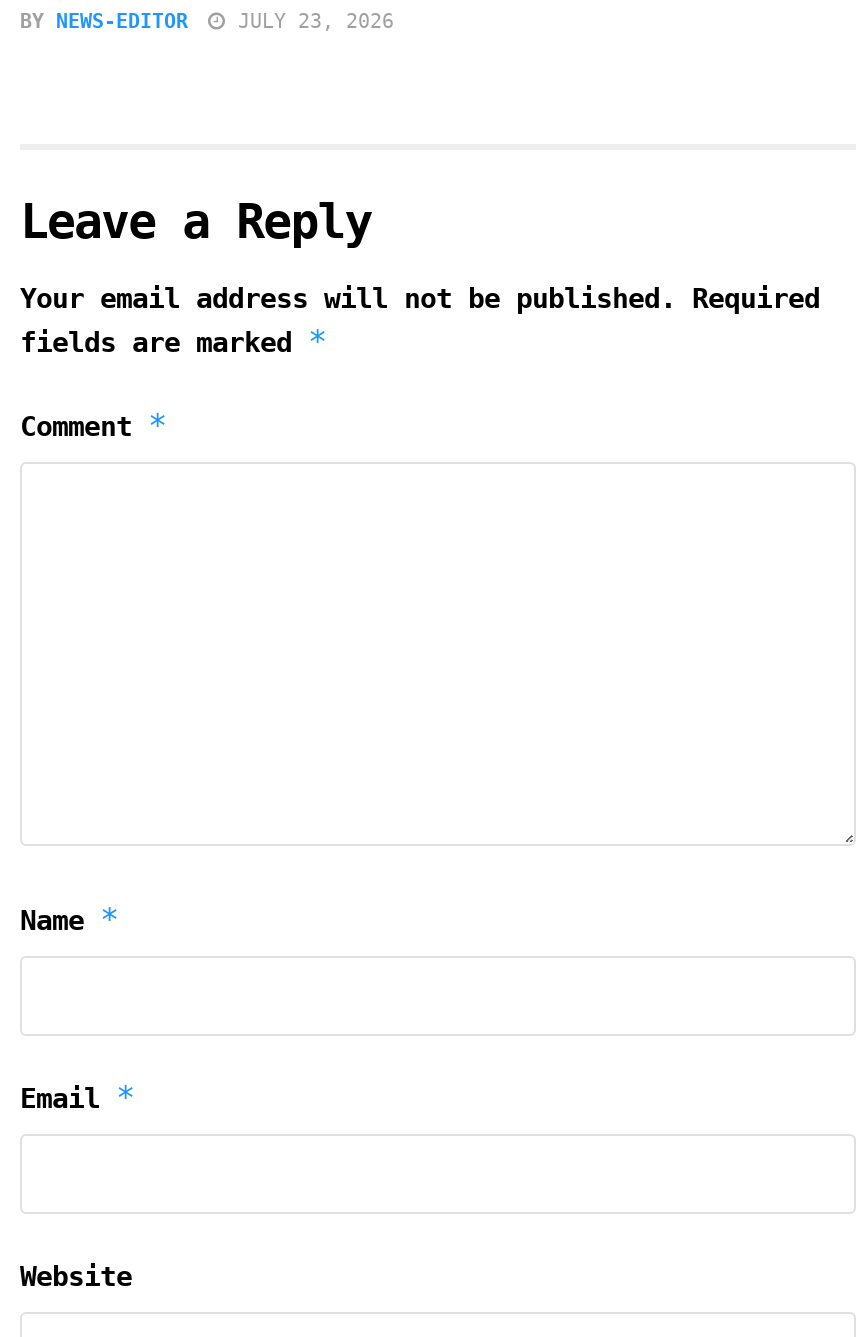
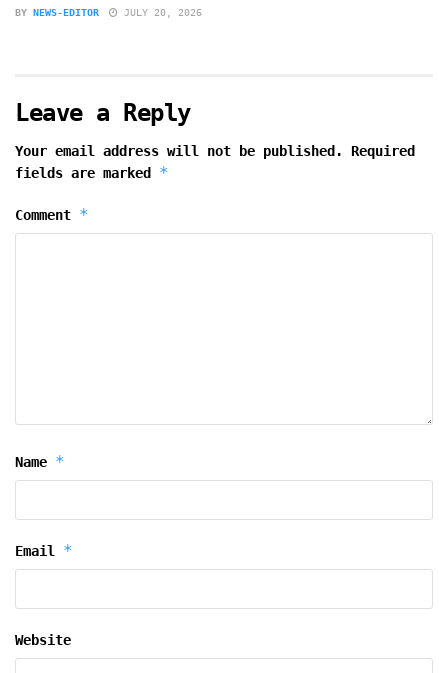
- BY NEWS-EDITOR JULY 23, 2026
+ BY NEWS-EDITOR JULY 20, 2026
